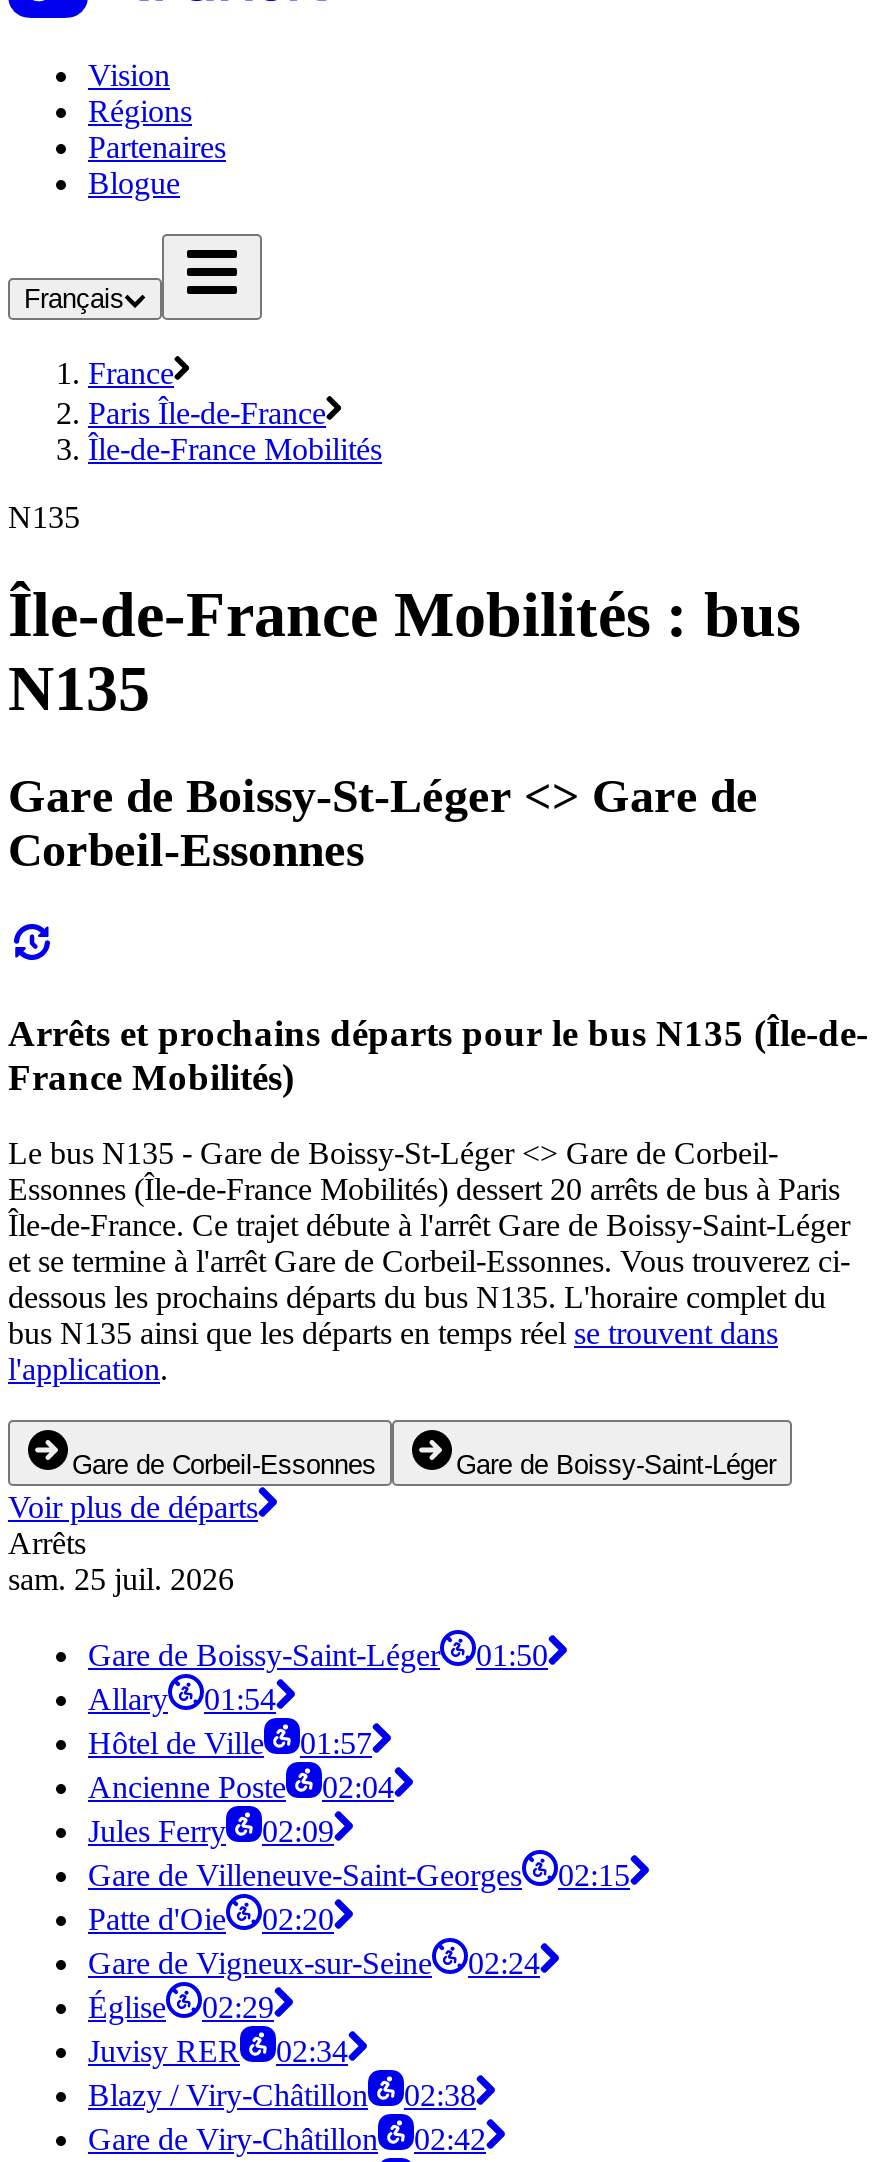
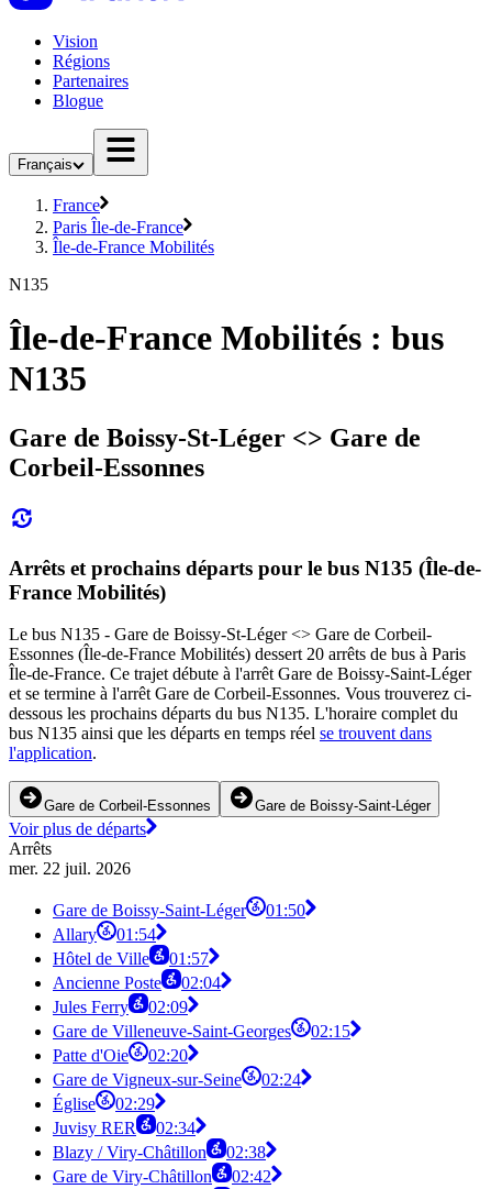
- sam. 25 juil. 2026
+ mer. 22 juil. 2026
